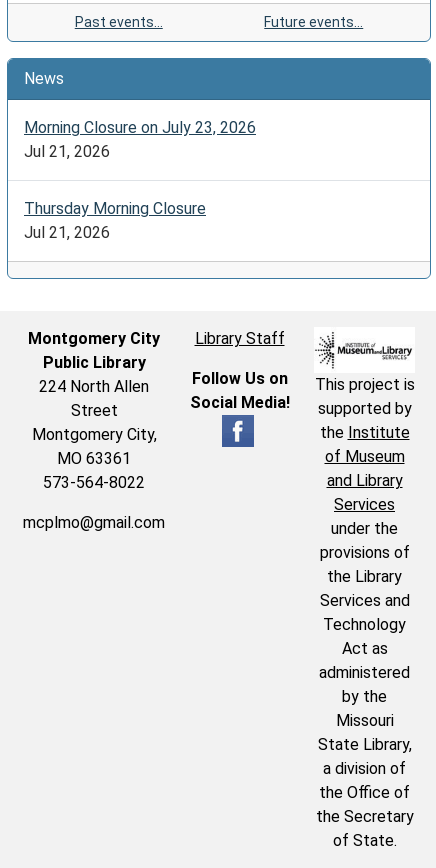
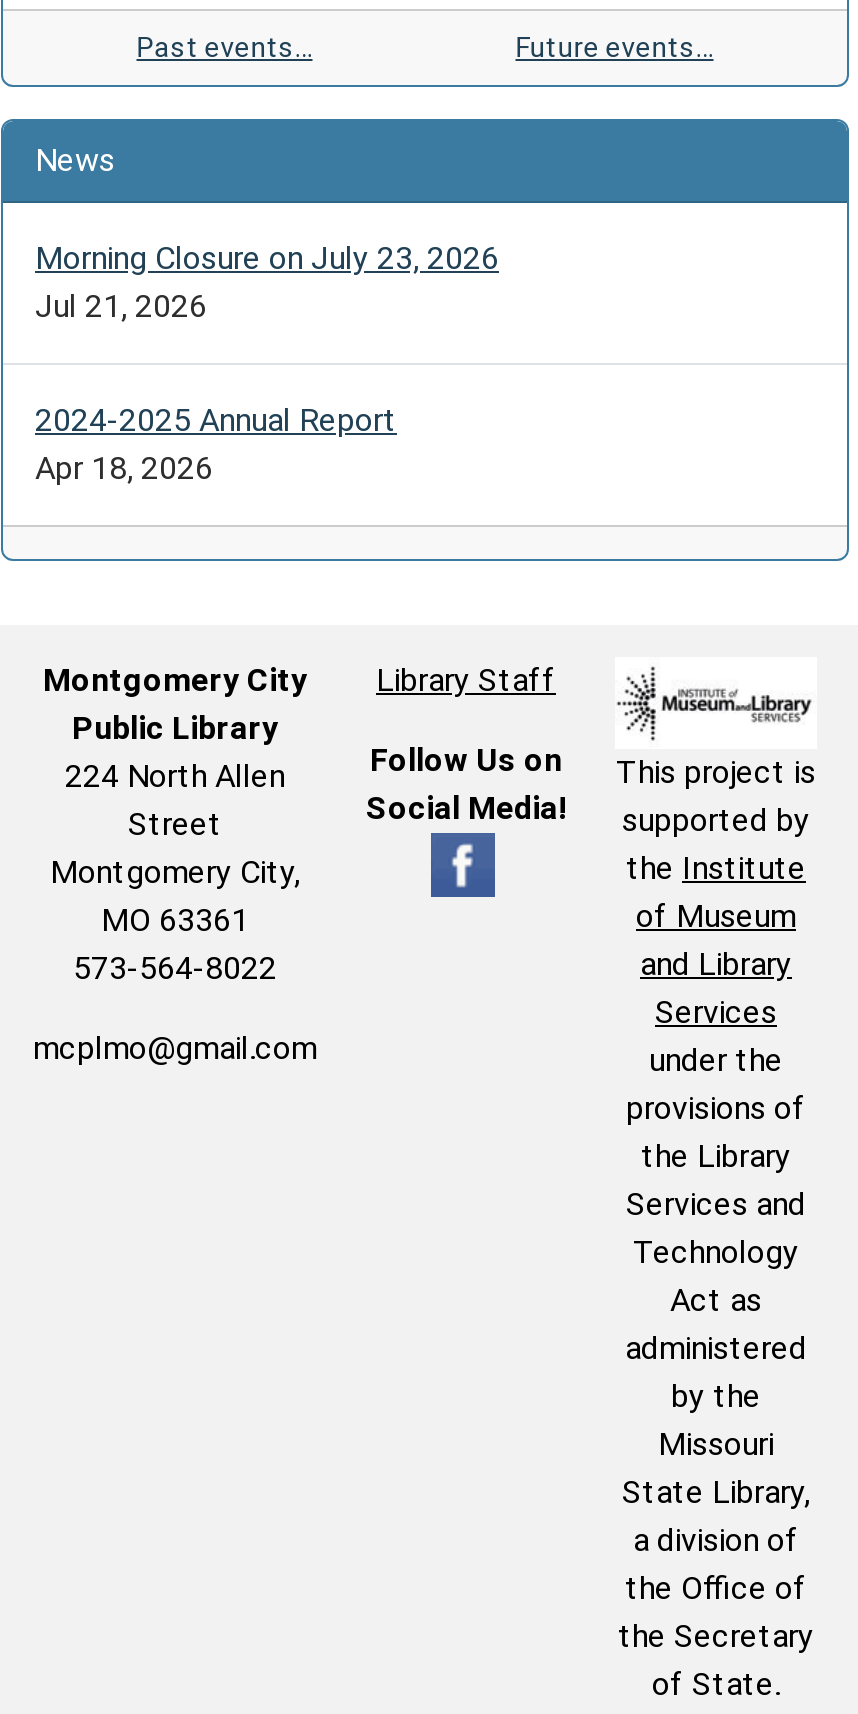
- Thursday Morning Closure
- Jul 21, 2026
+ 2024-2025 Annual Report
+ Apr 18, 2026
